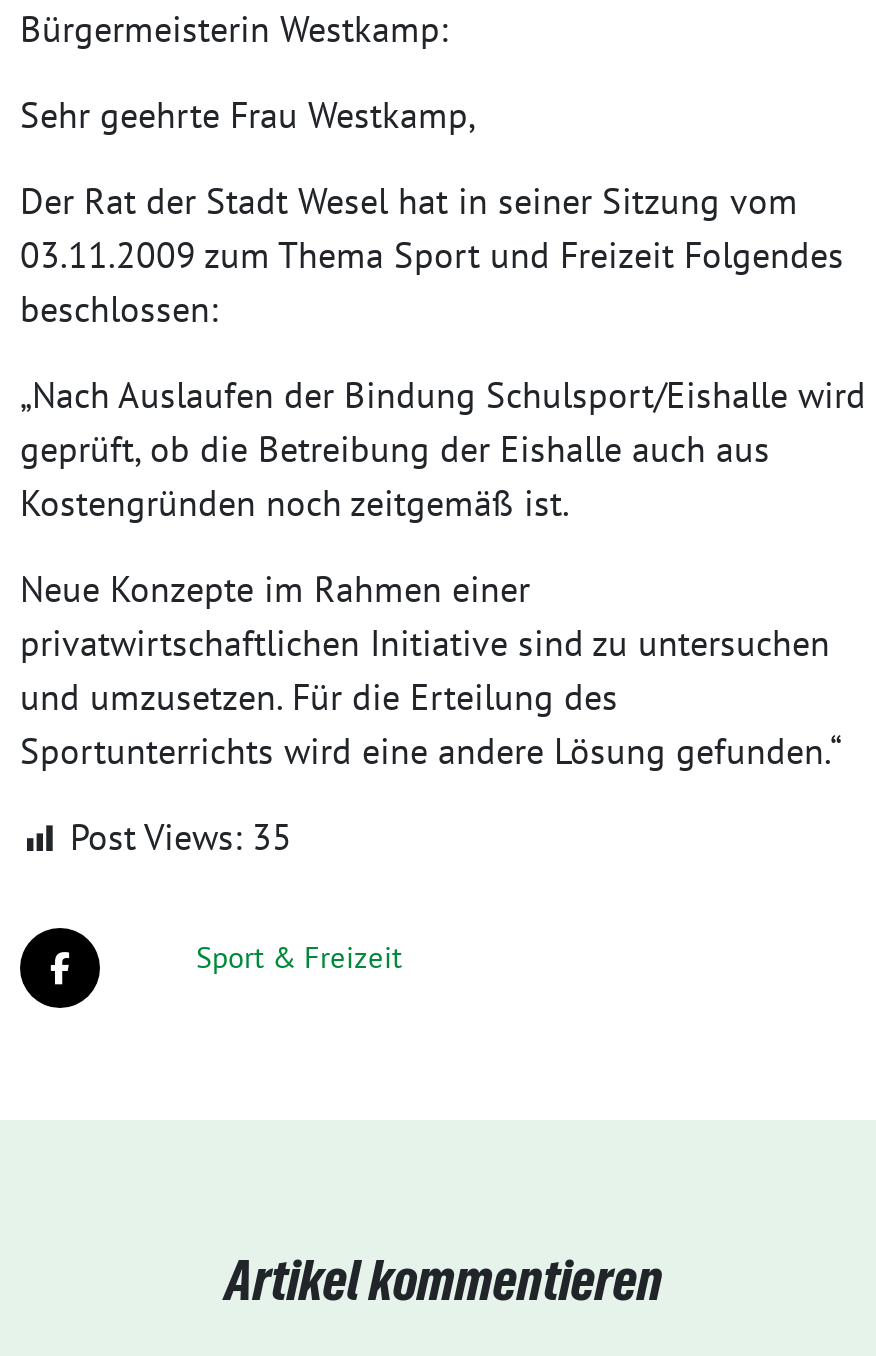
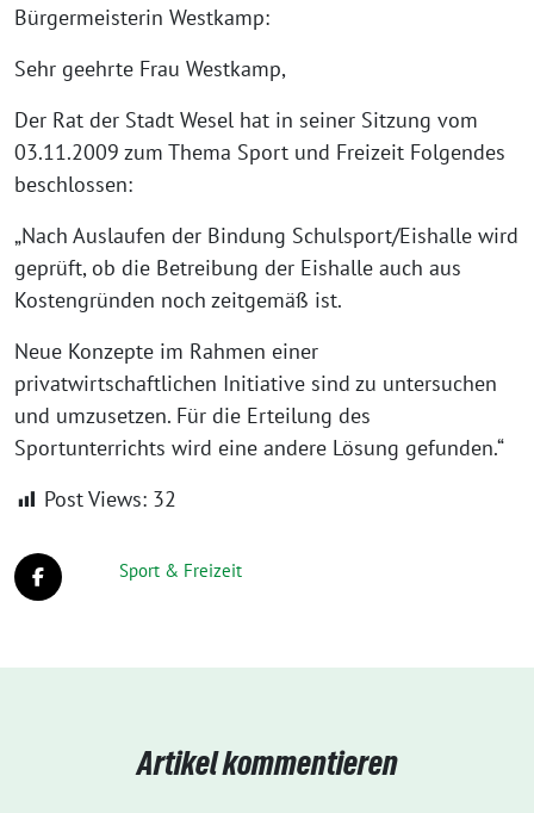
- Post Views: 35
+ Post Views: 32
